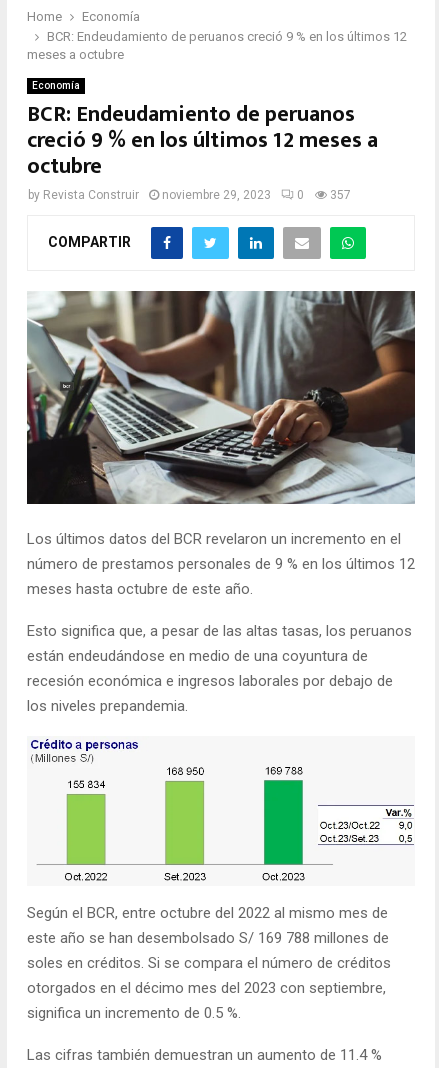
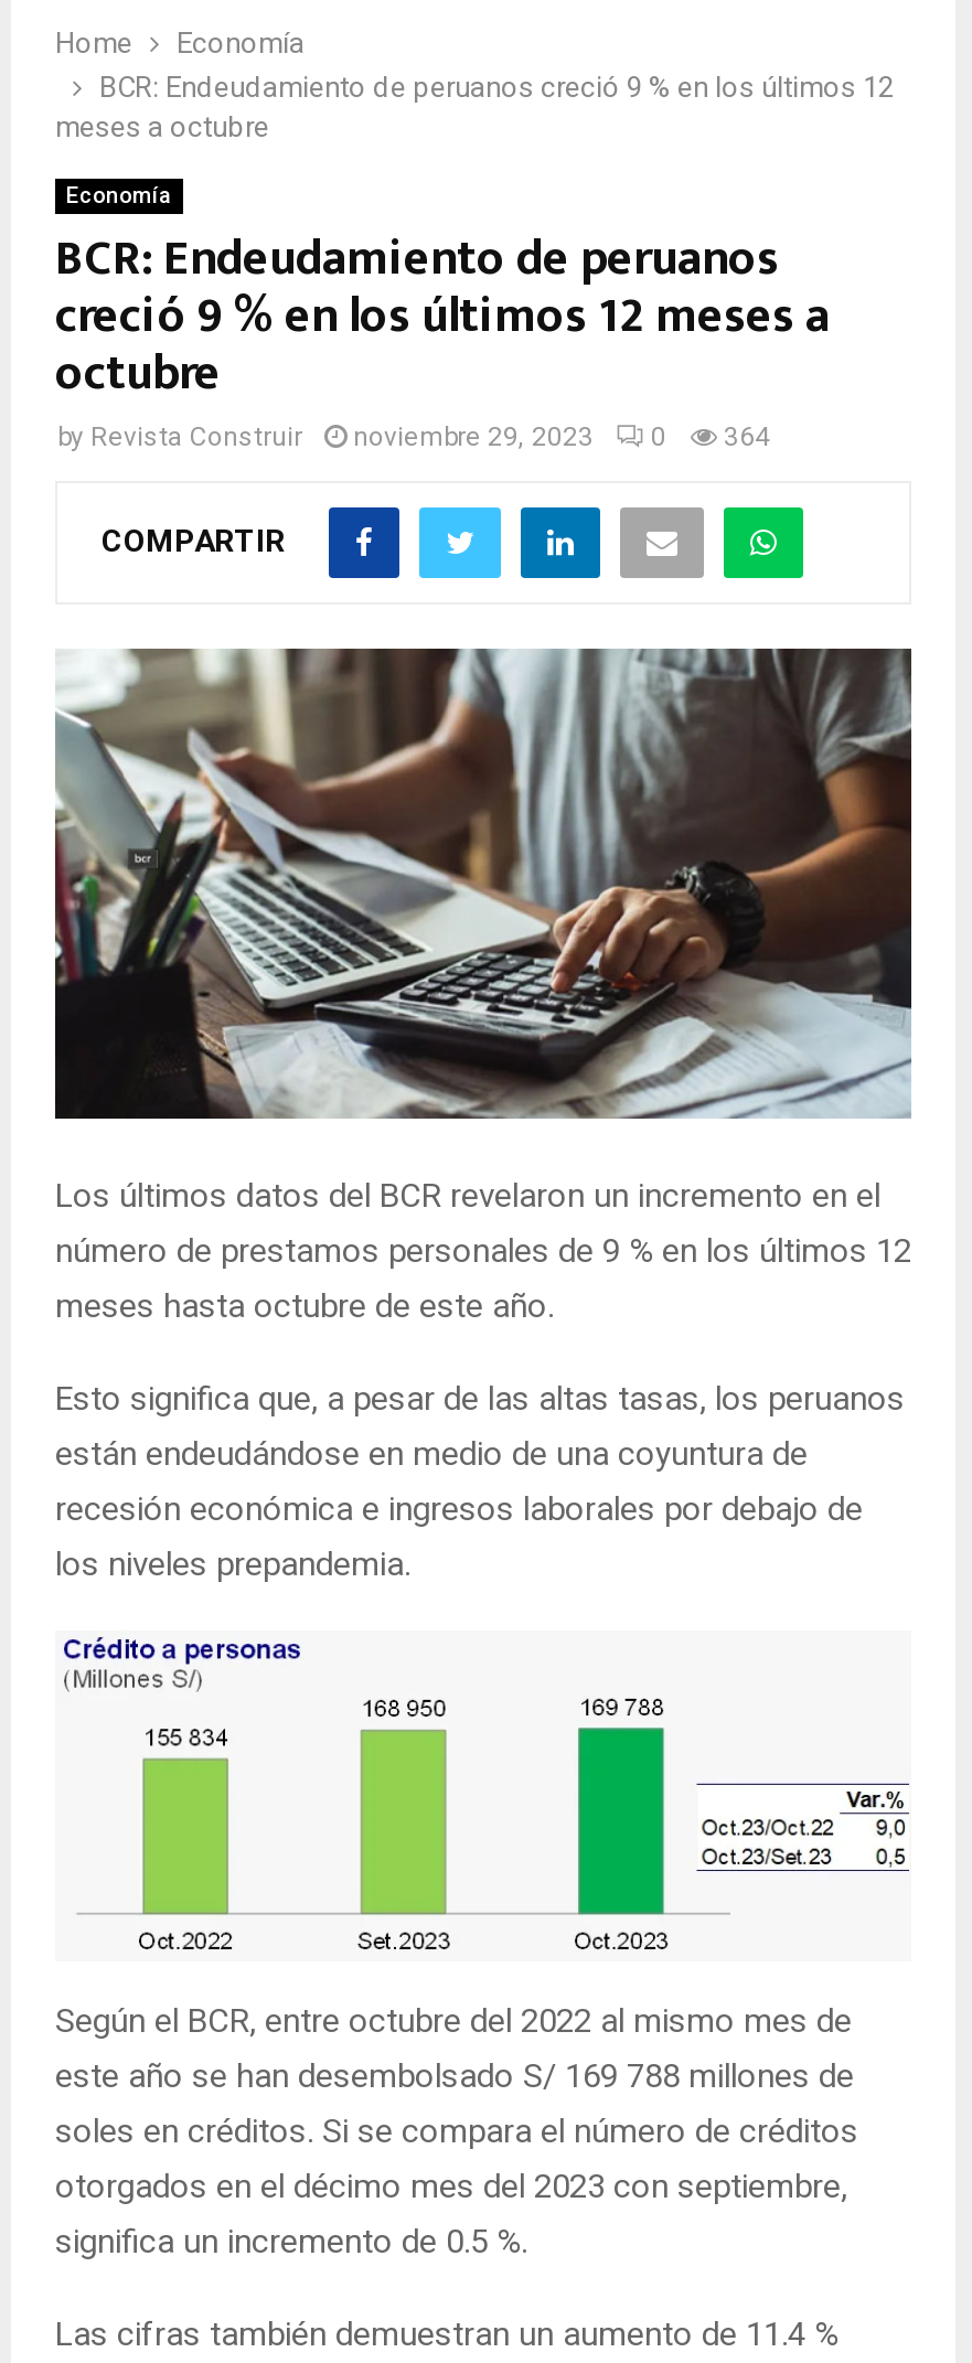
- by Revista Construir noviembre 29, 2023 0 357
+ by Revista Construir noviembre 29, 2023 0 364
